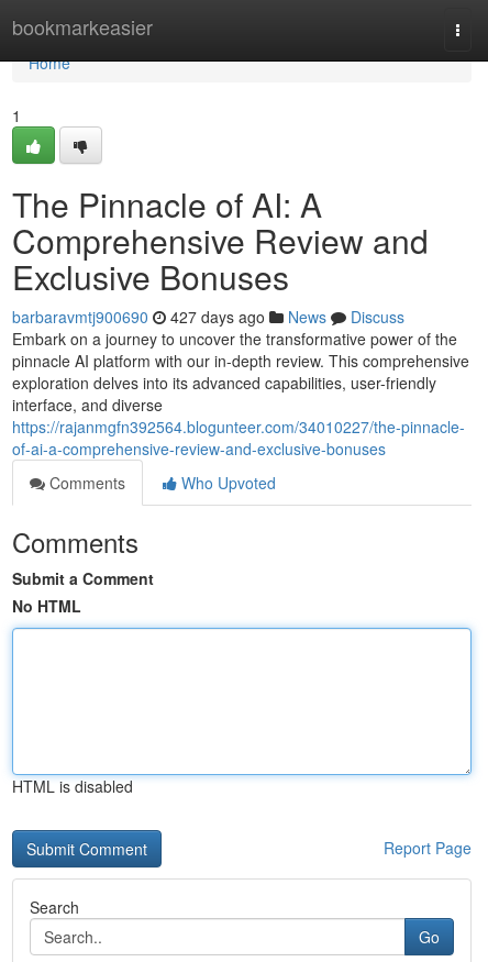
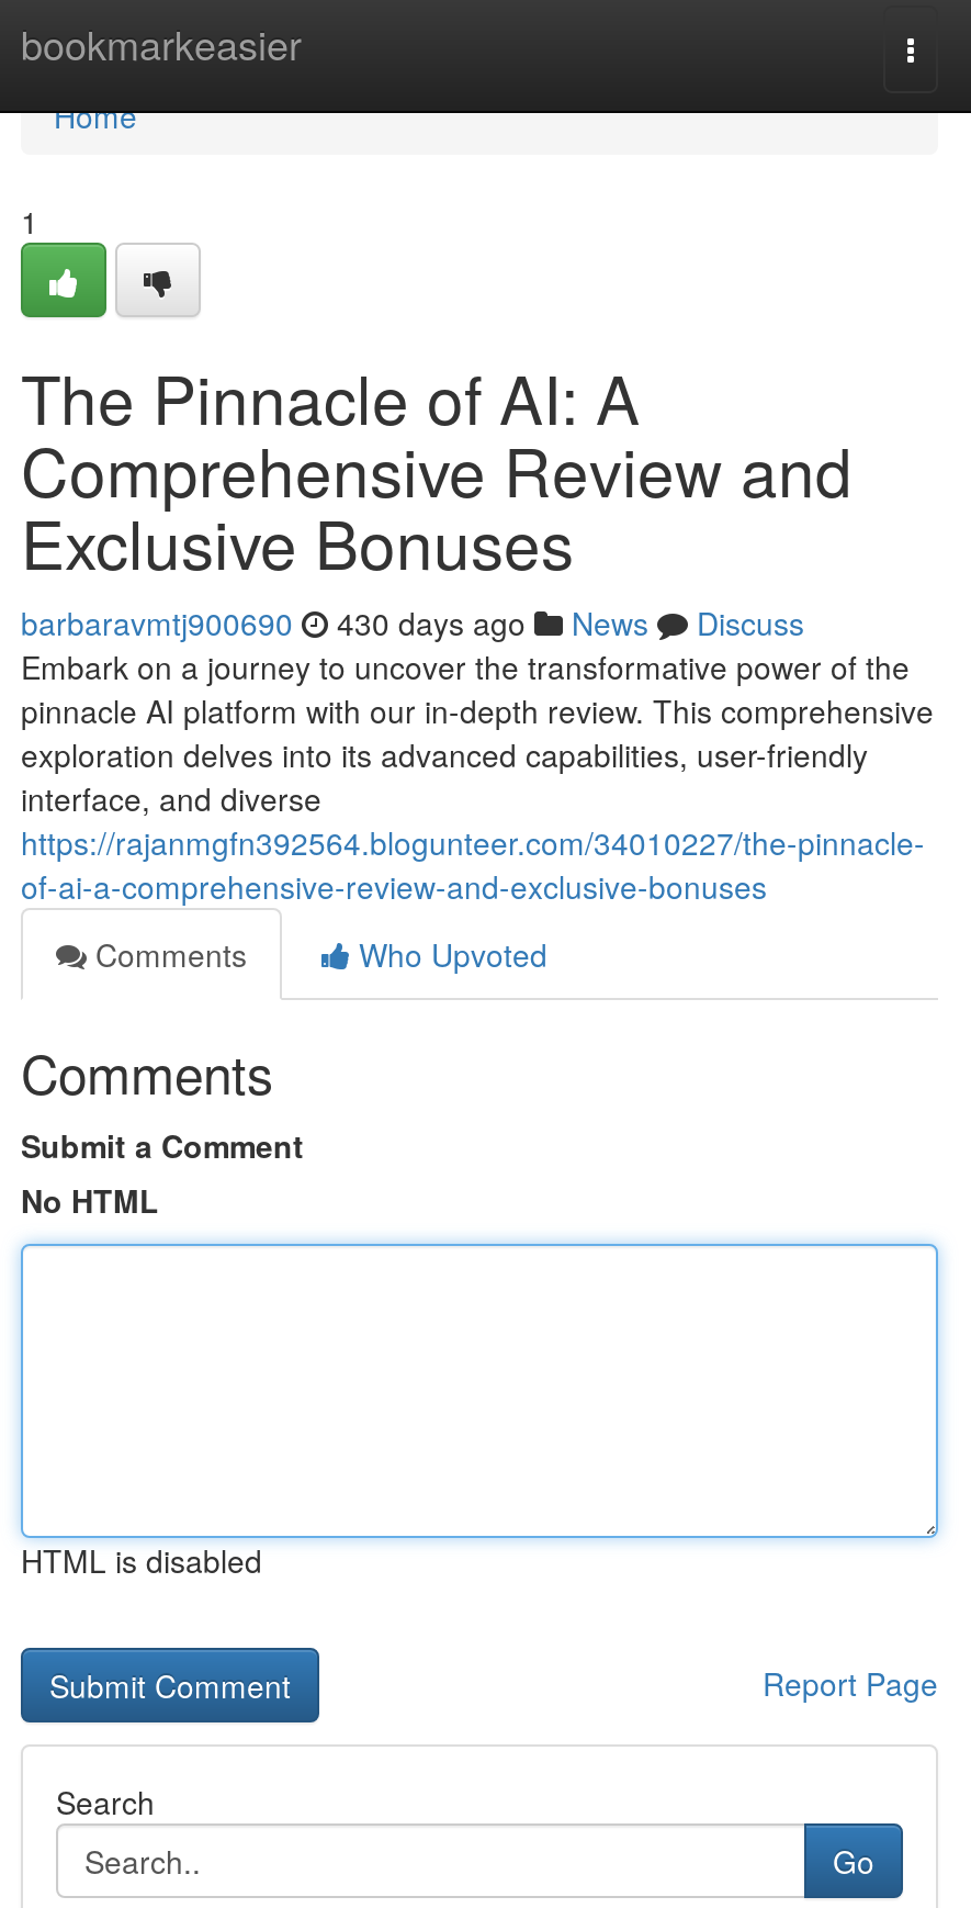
- barbaravmtj900690 427 days ago News Discuss
+ barbaravmtj900690 430 days ago News Discuss
